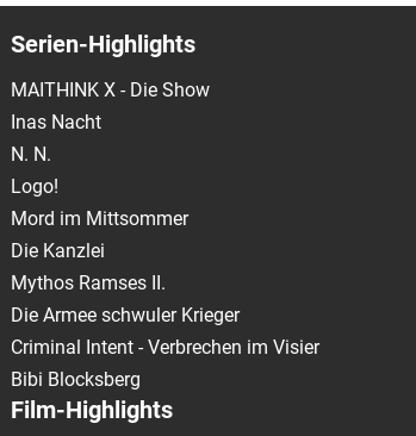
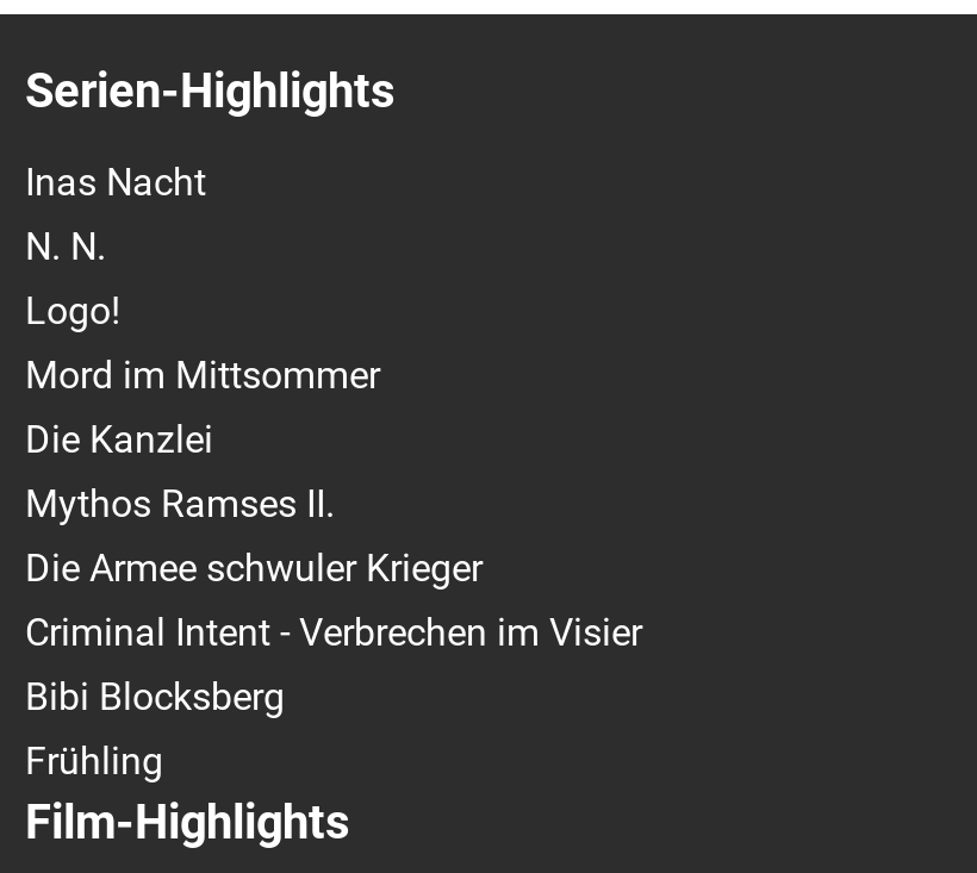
- MAITHINK X - Die Show

moved up: Inas Nacht | N. N. | Logo! | ... | Criminal Intent - Verbrechen im Visier | Bibi Blocksberg

+ Frühling
